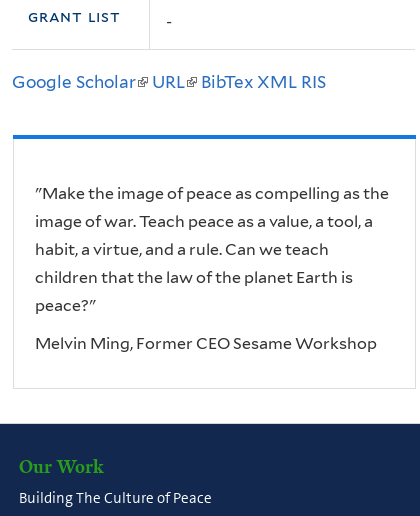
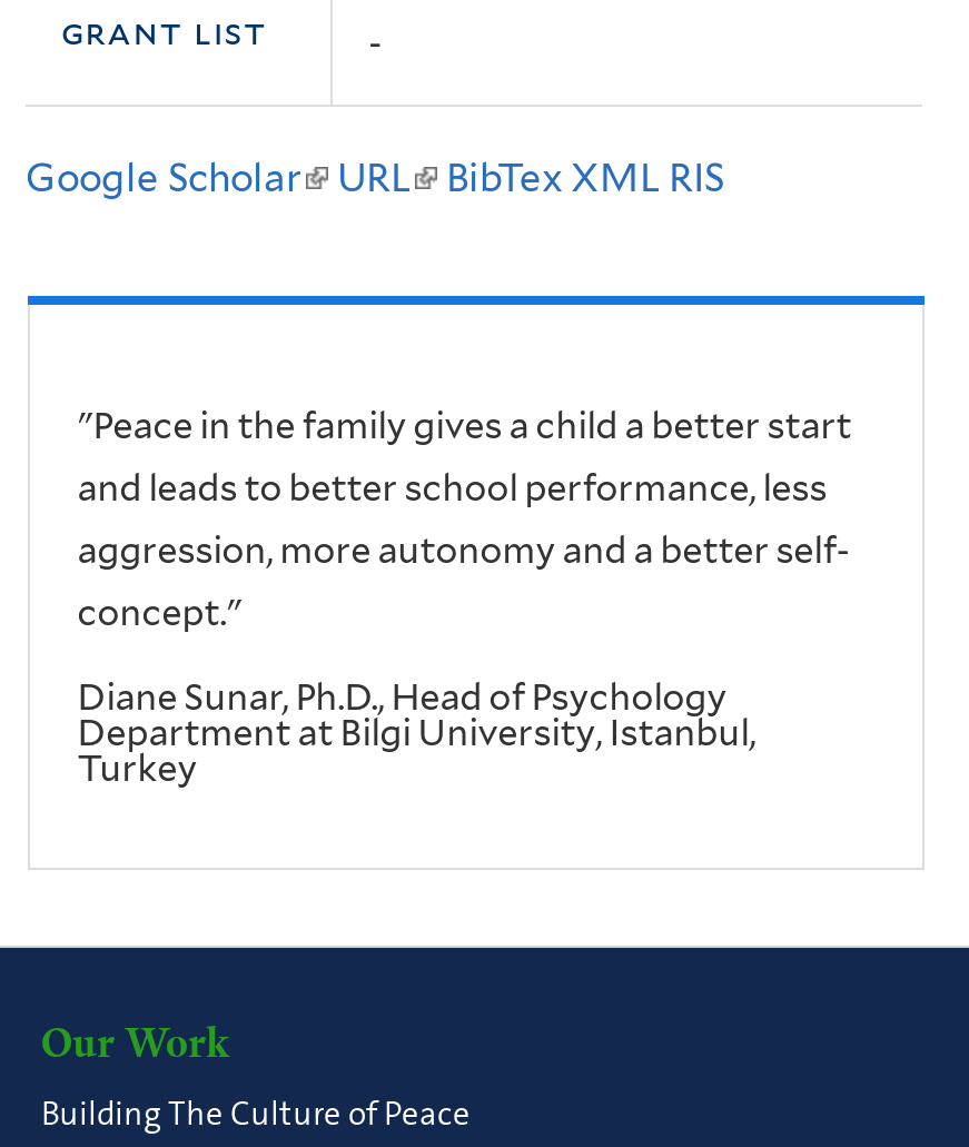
- "Make the image of peace as compelling as the
- image of war. Teach peace as a value, a tool, a
- habit, a virtue, and a rule. Can we teach
- children that the law of the planet Earth is
- peace?"
- Melvin Ming, Former CEO Sesame Workshop
+ "Peace in the family gives a child a better start
+ and leads to better school performance, less
+ aggression, more autonomy and a better self-
+ concept."
+ Diane Sunar, Ph.D., Head of Psychology
+ Department at Bilgi University, Istanbul,
+ Turkey
